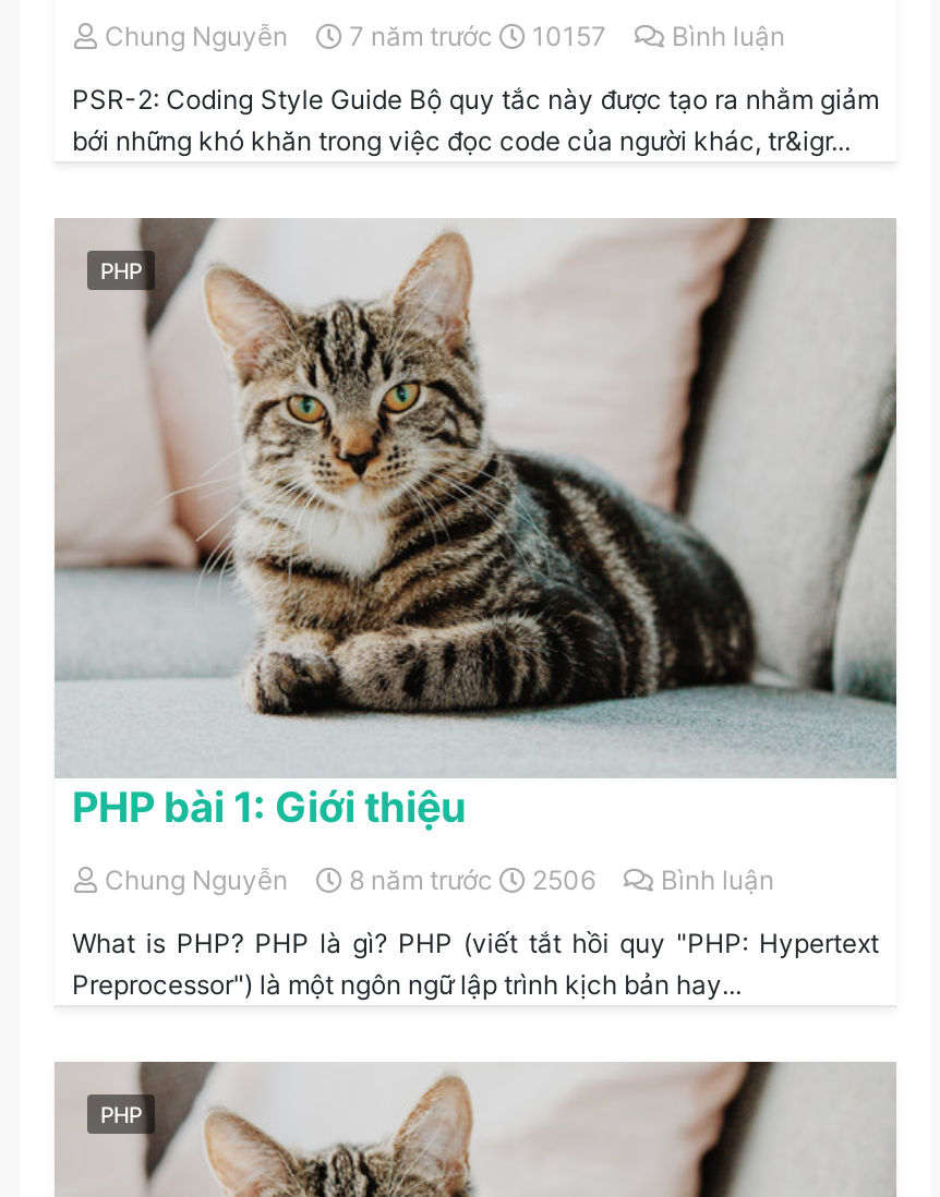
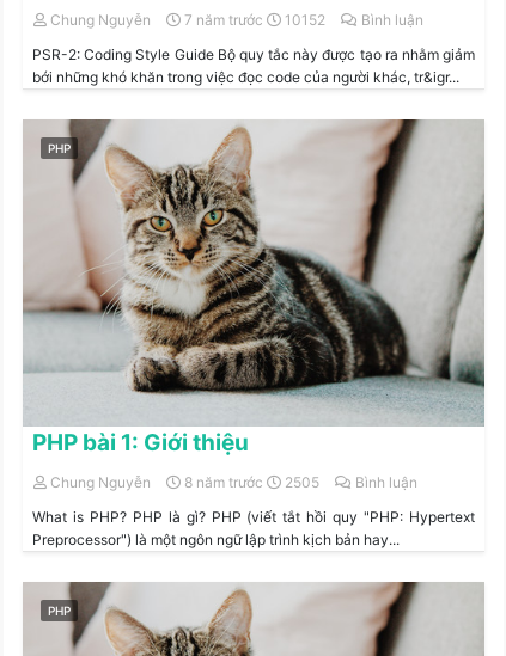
- Chung Nguyễn 7 năm trước 10157 Bình luận
+ Chung Nguyễn 7 năm trước 10152 Bình luận

- Chung Nguyễn 8 năm trước 2506 Bình luận
+ Chung Nguyễn 8 năm trước 2505 Bình luận
